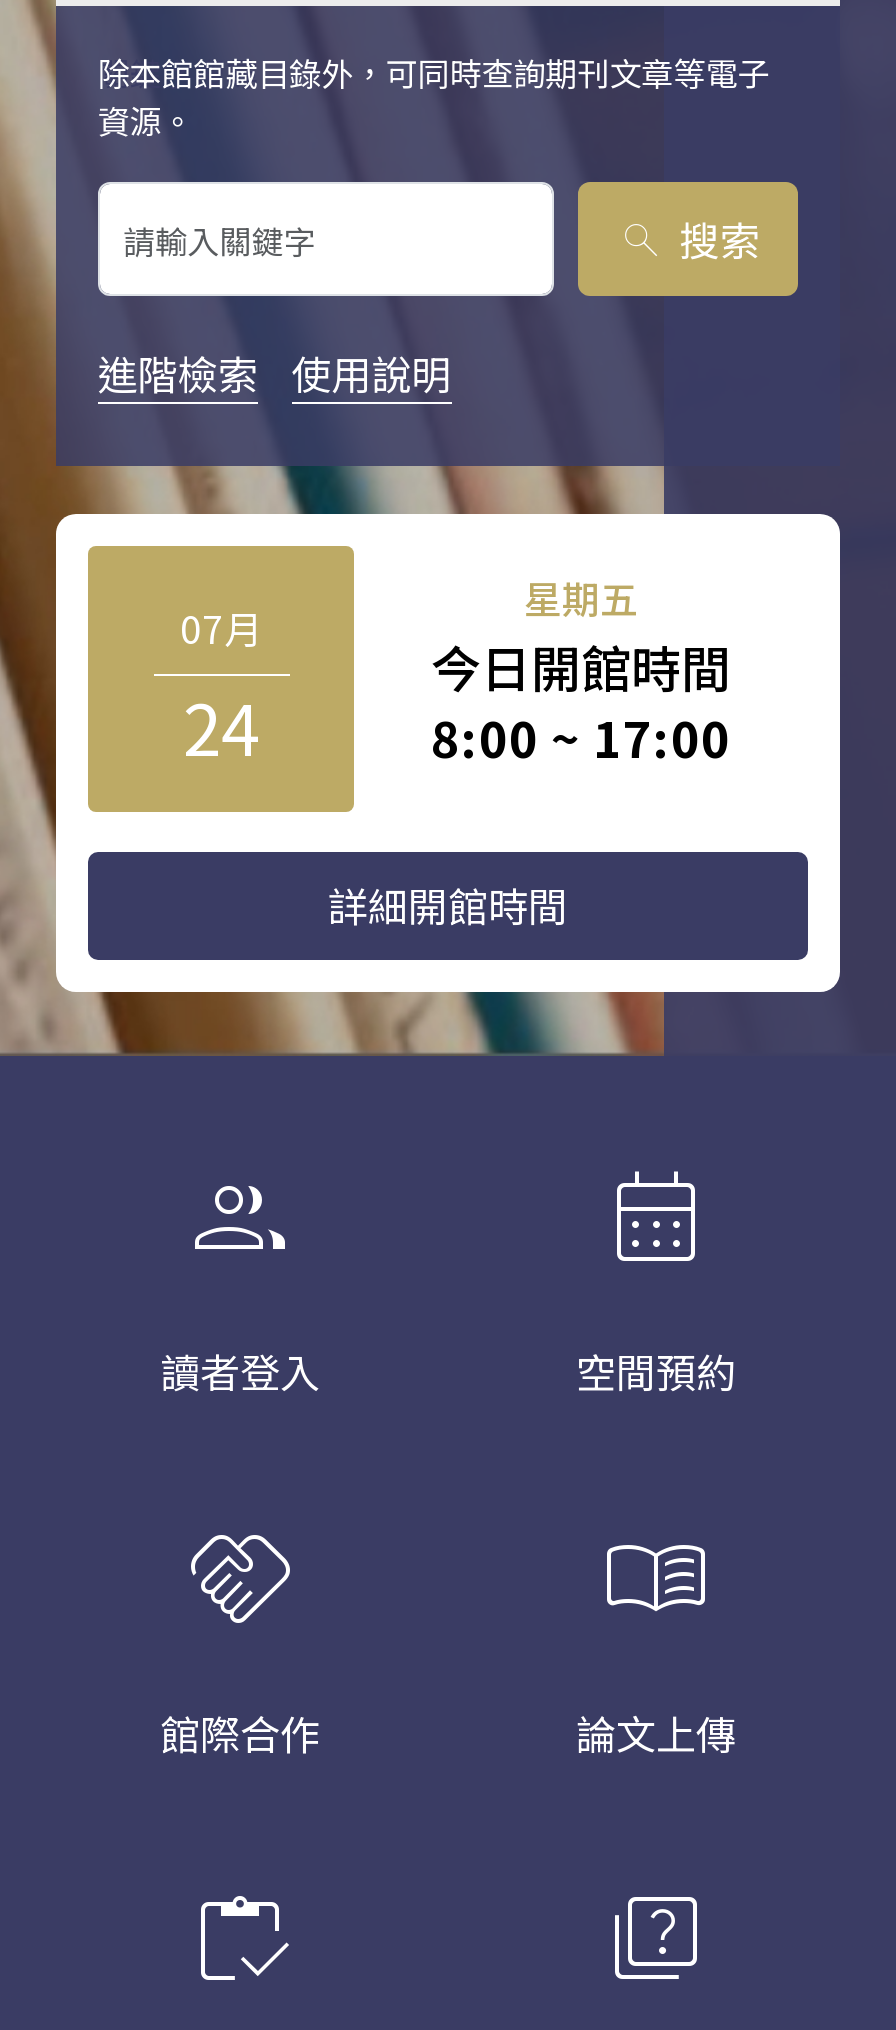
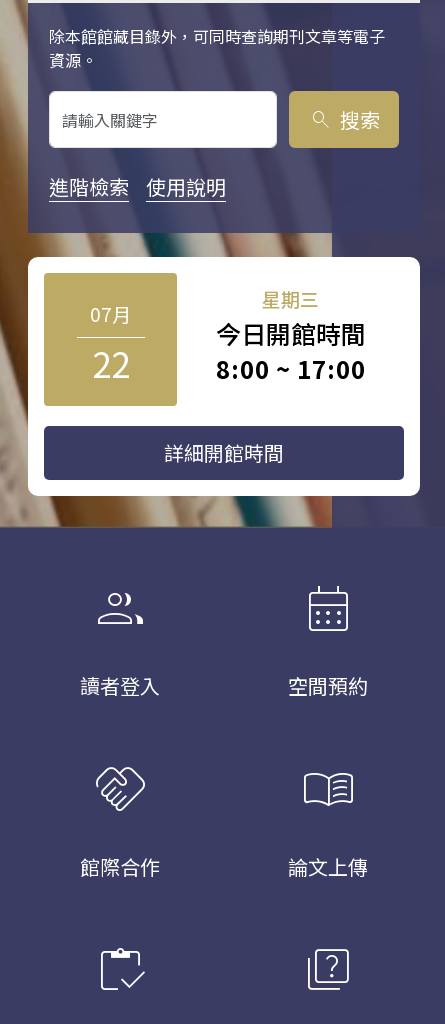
- 星期五
+ 星期三

- 24
+ 22
